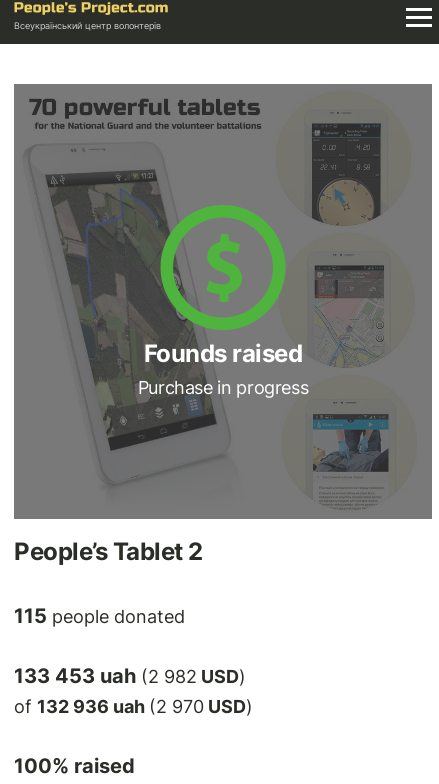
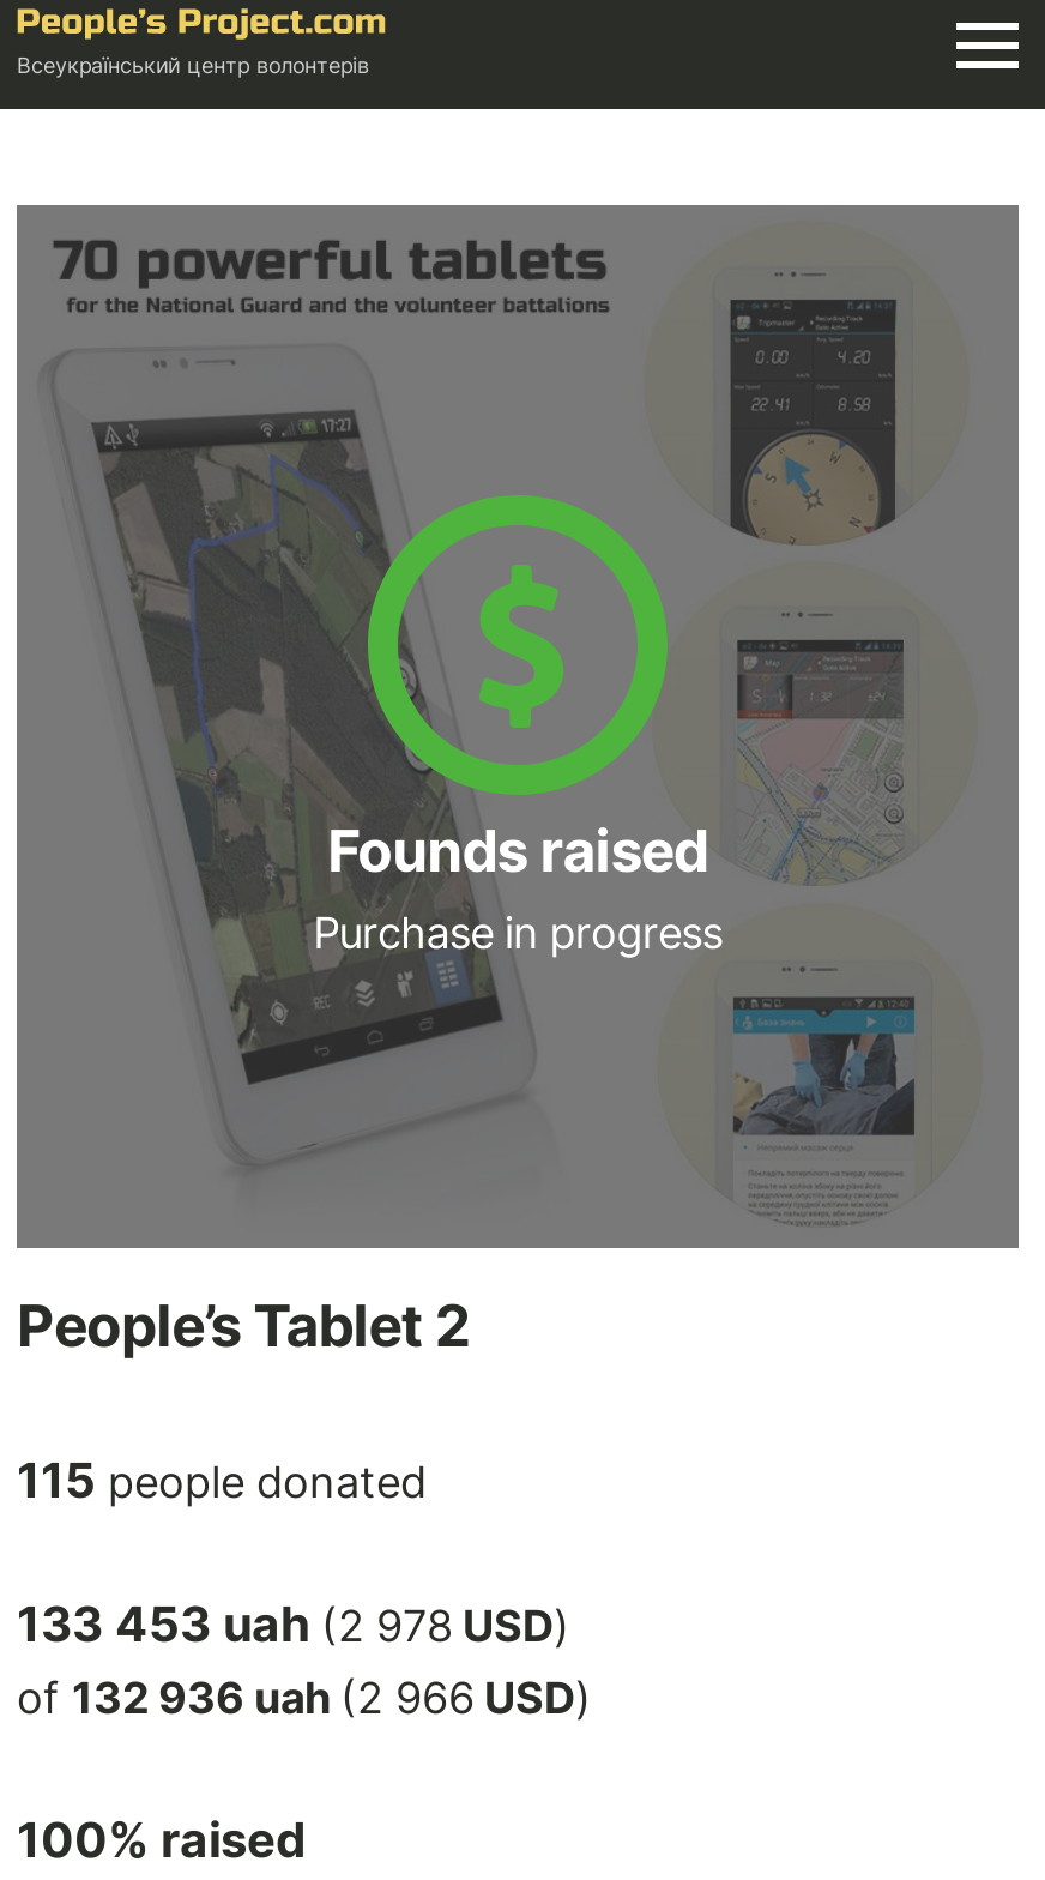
- 133 453 uah (2 982 USD)
+ 133 453 uah (2 978 USD)

- of 132 936 uah (2 970 USD)
+ of 132 936 uah (2 966 USD)
